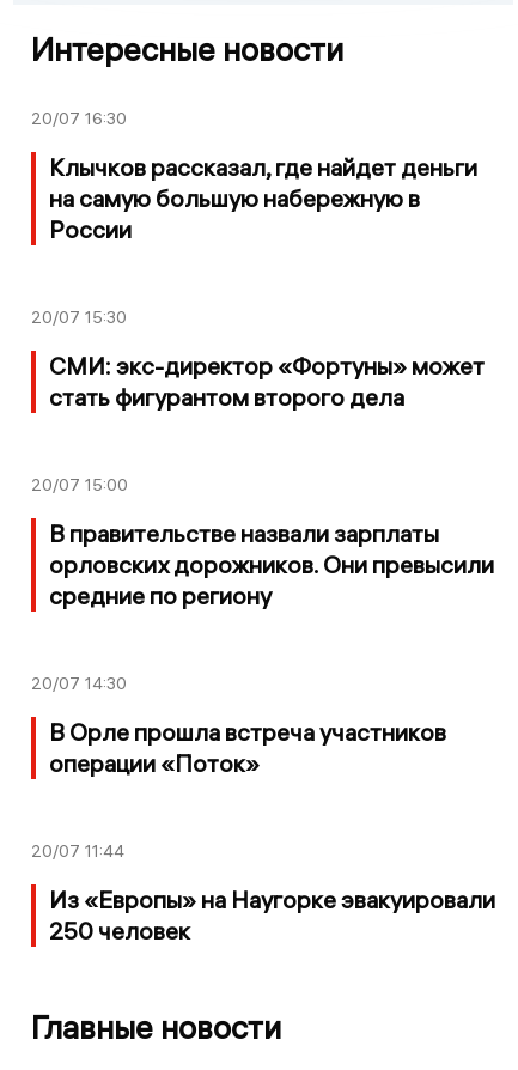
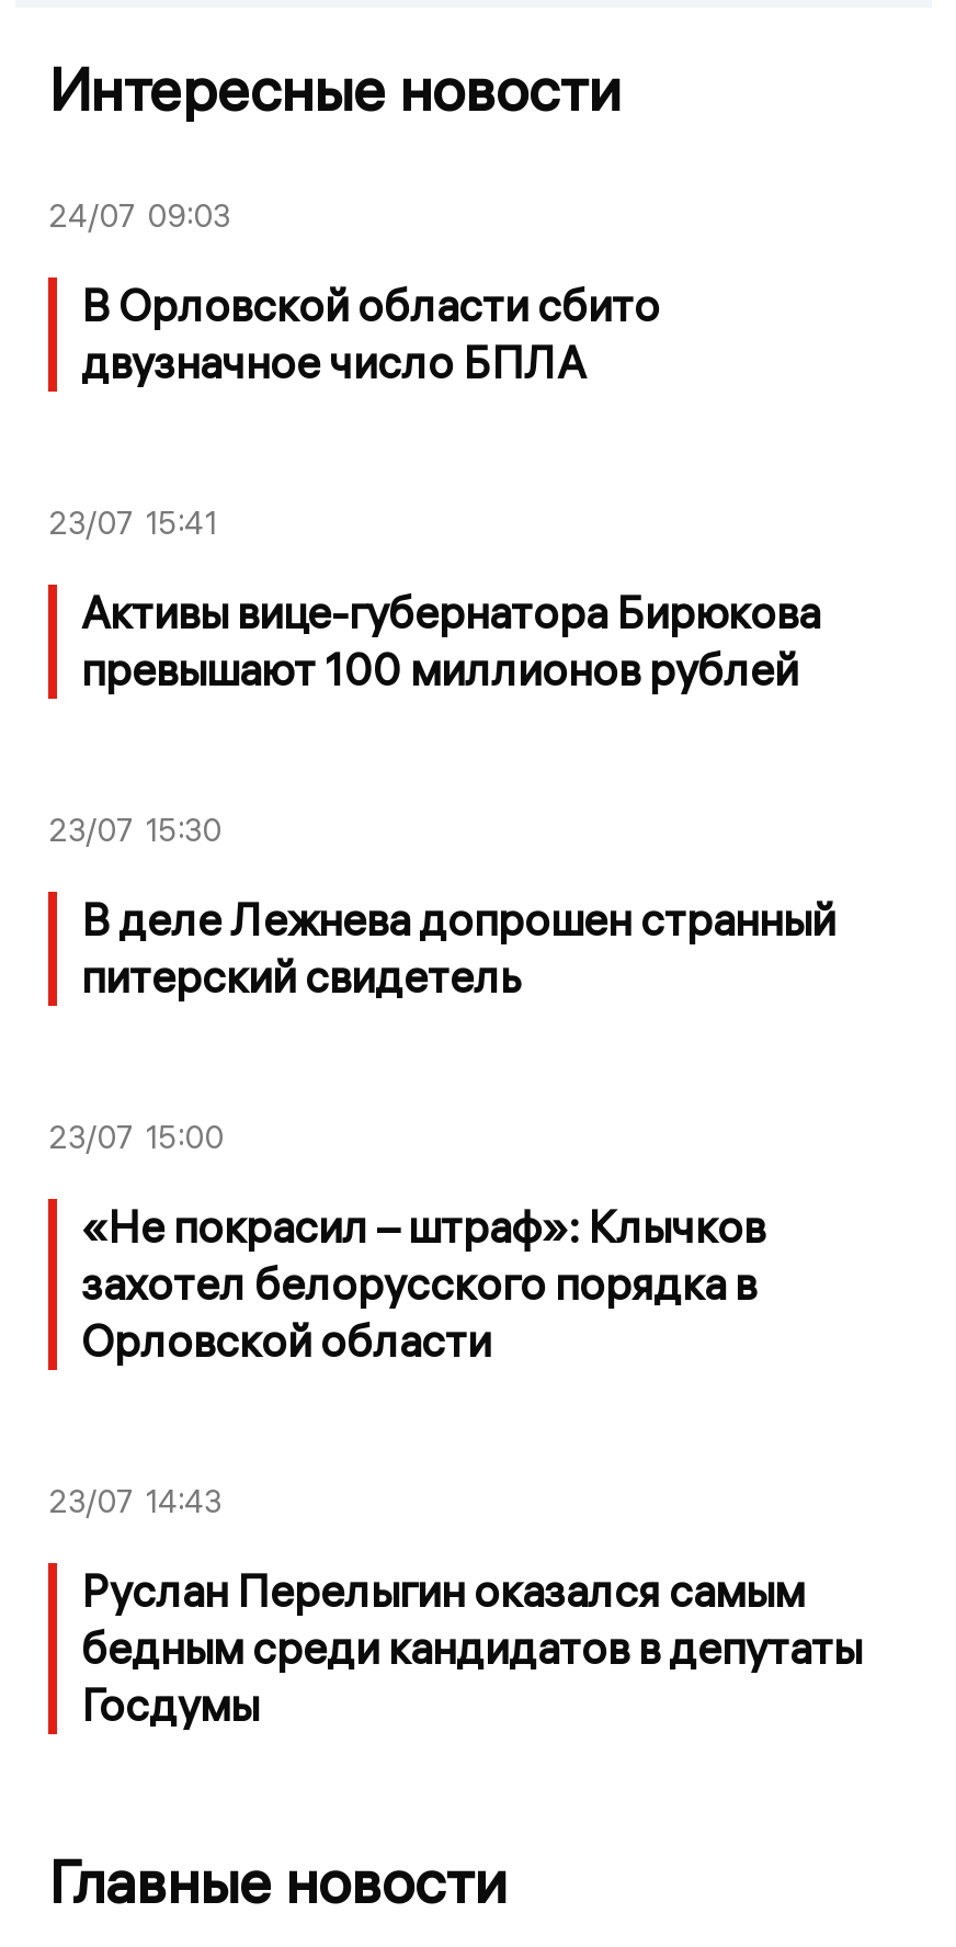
- 20/07 16:30
+ 24/07 09:03

- Клычков рассказал, где найдет деньги
- на самую большую набережную в
- России
+ В Орловской области сбито
+ двузначное число БПЛА

- 20/07 15:30
+ 23/07 15:41

- СМИ: экс-директор «Фортуны» может
- стать фигурантом второго дела
+ Активы вице-губернатора Бирюкова
+ превышают 100 миллионов рублей

- 20/07 15:00
+ 23/07 15:30

- В правительстве назвали зарплаты
- орловских дорожников. Они превысили
- средние по региону
+ В деле Лежнева допрошен странный
+ питерский свидетель

- 20/07 14:30
+ 23/07 15:00

- В Орле прошла встреча участников
- операции «Поток»
+ «Не покрасил – штраф»: Клычков
+ захотел белорусского порядка в
+ Орловской области

- 20/07 11:44
+ 23/07 14:43

- Из «Европы» на Наугорке эвакуировали
- 250 человек
+ Руслан Перелыгин оказался самым
+ бедным среди кандидатов в депутаты
+ Госдумы
